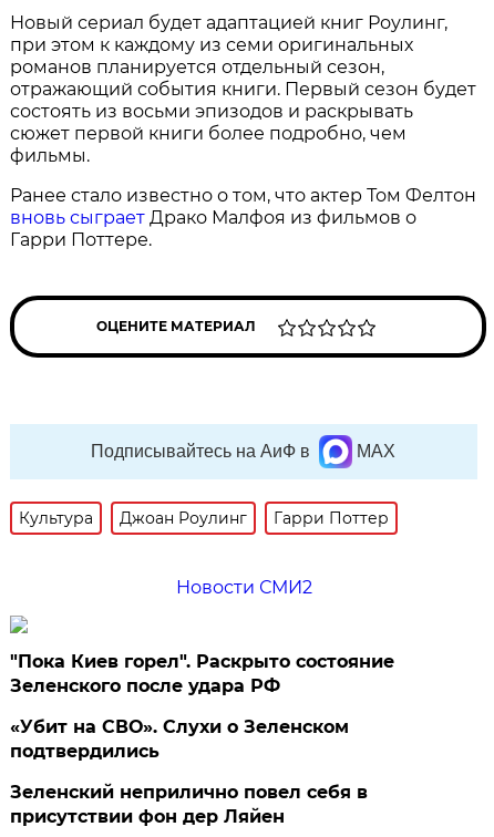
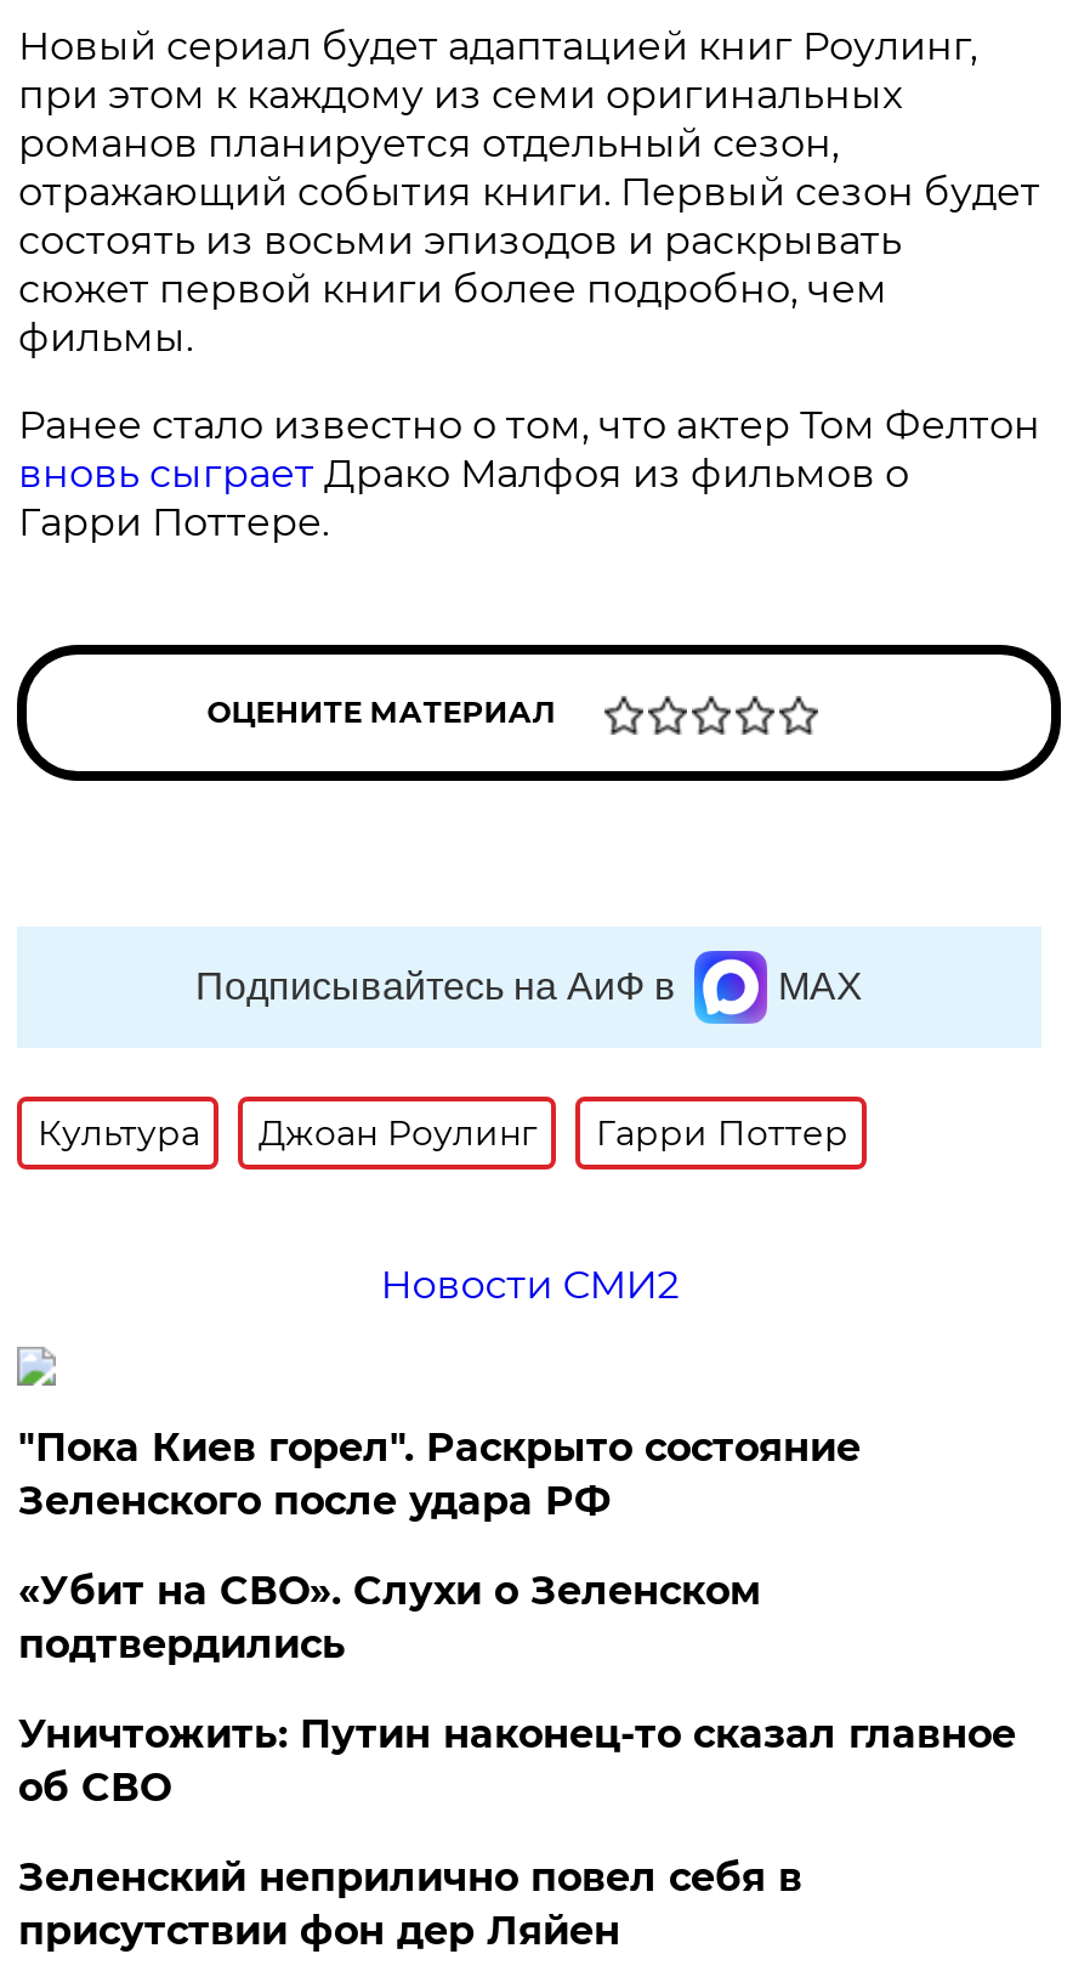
+ Уничтожить: Путин наконец-то сказал главное
+ об СВО
